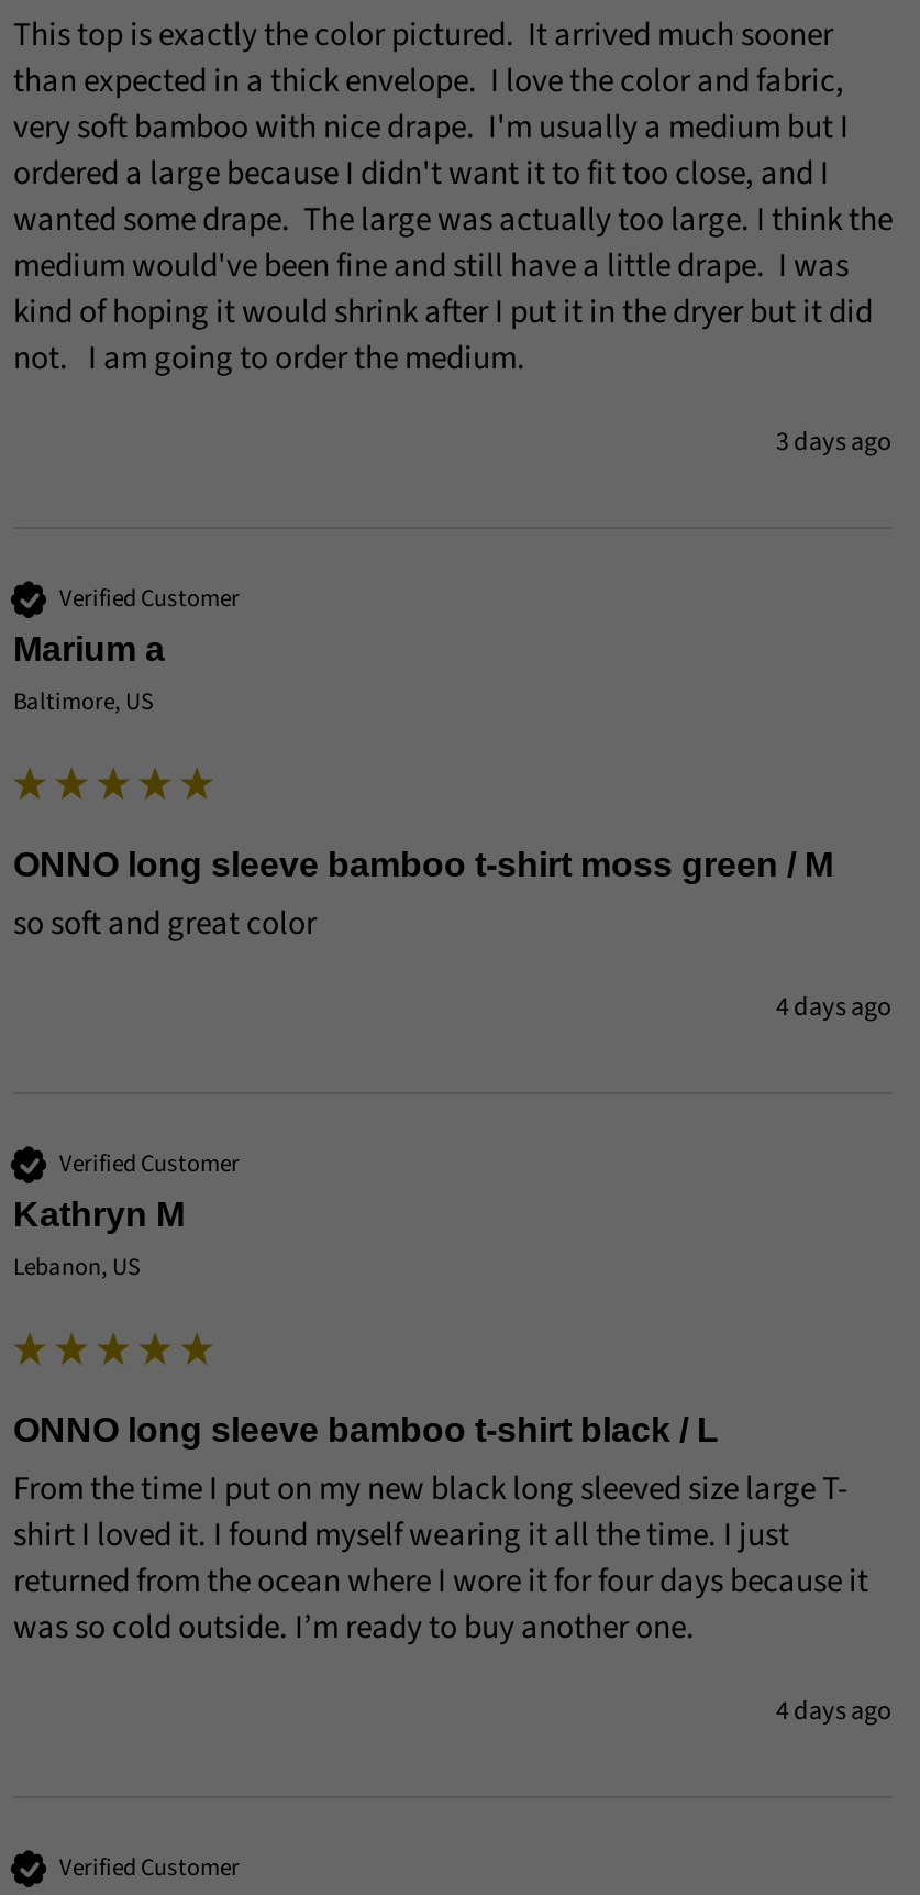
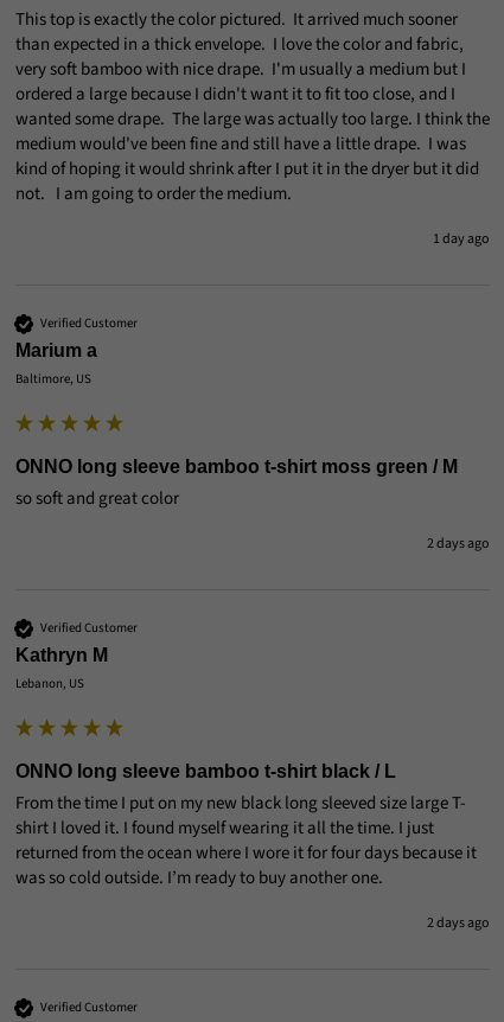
- 3 days ago
+ 1 day ago

- 4 days ago
+ 2 days ago

- 4 days ago
+ 2 days ago
